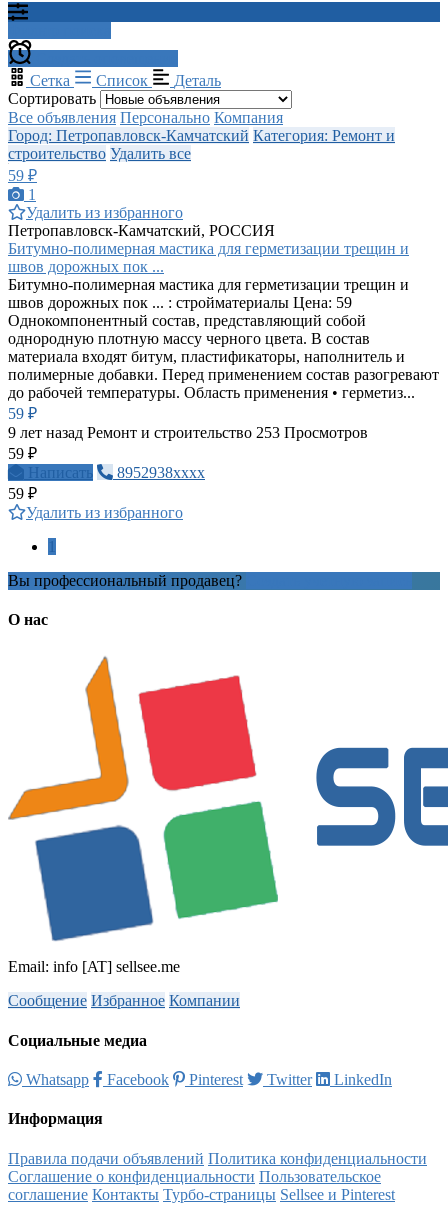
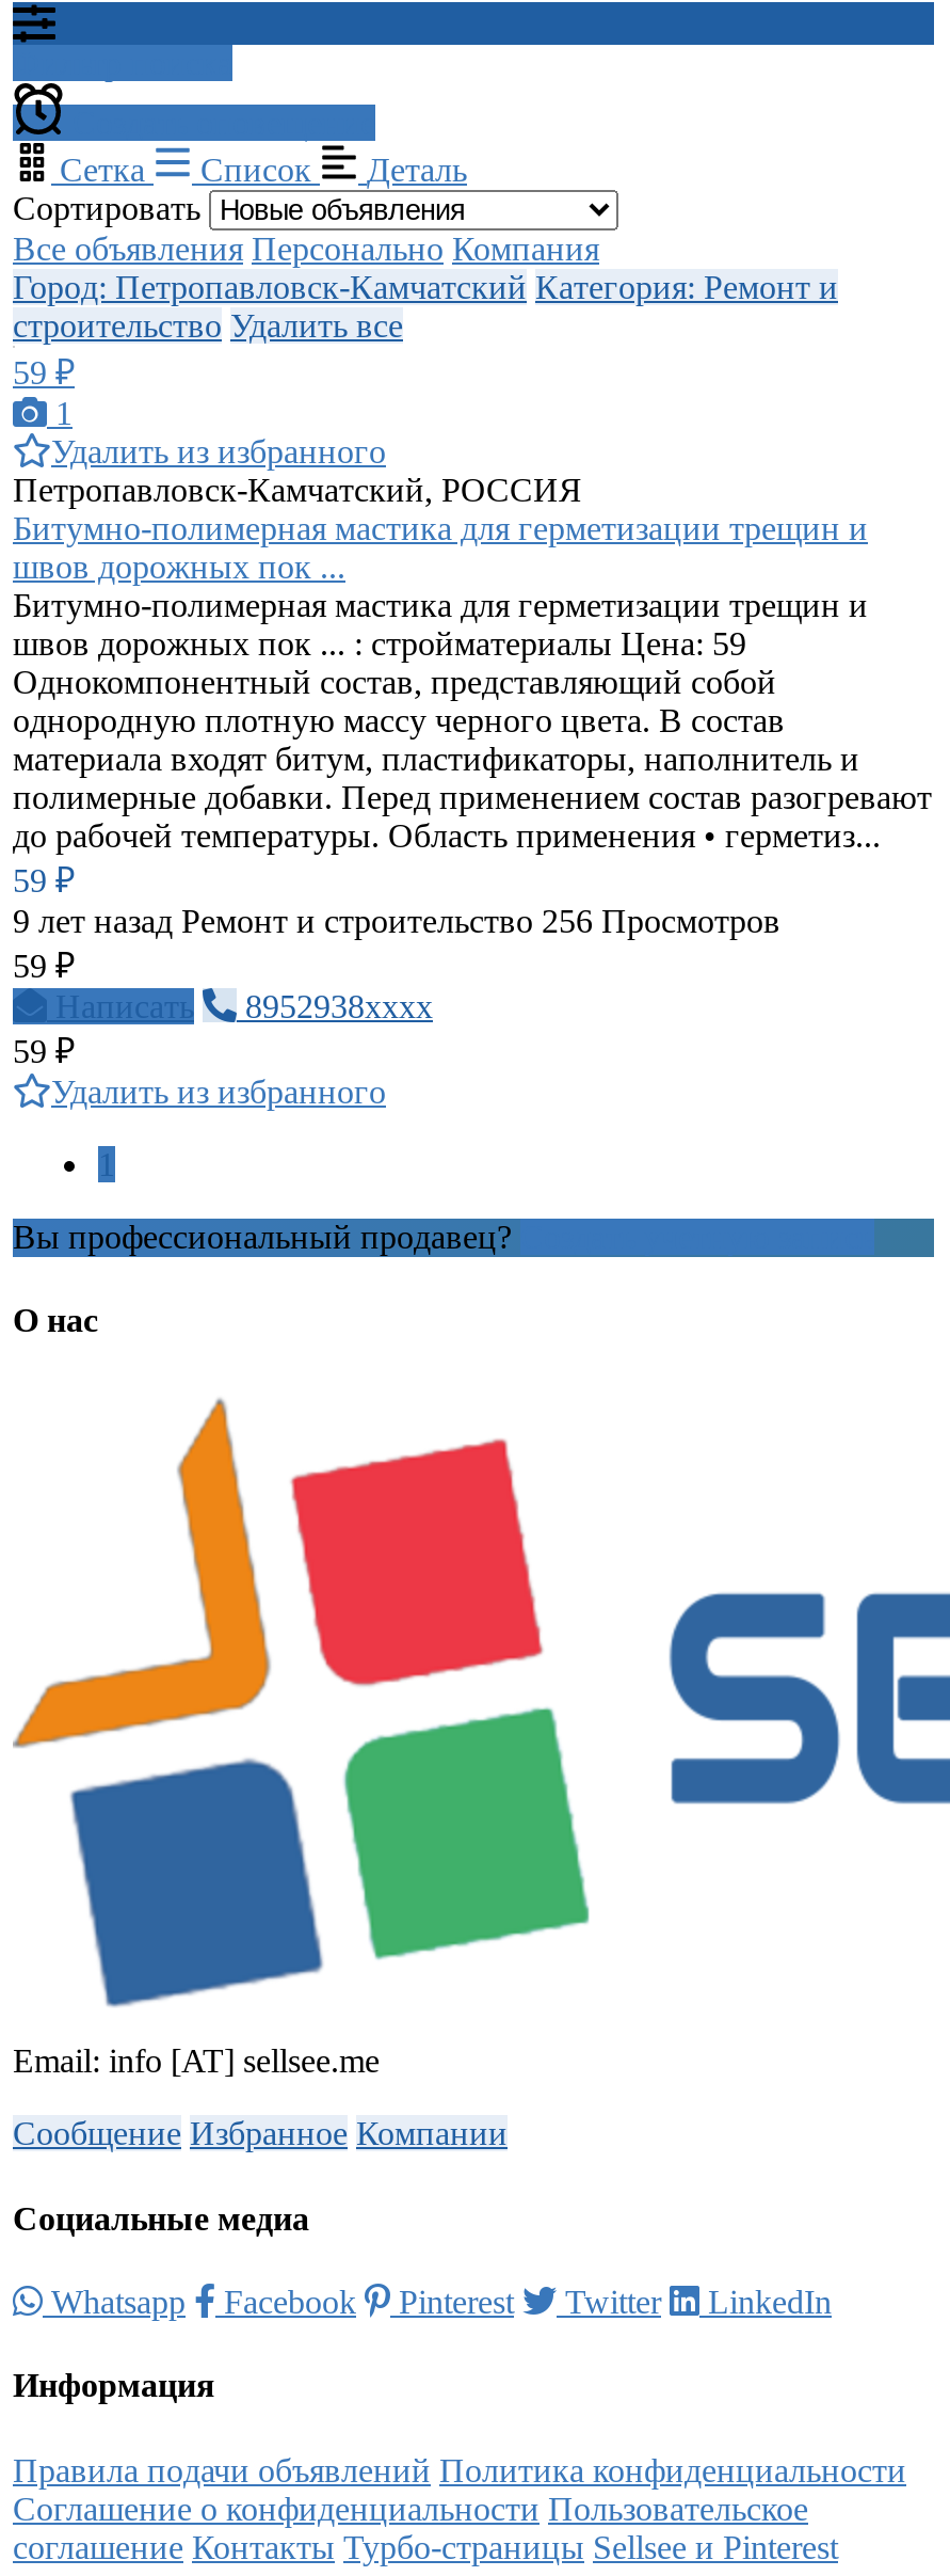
- 9 лет назад Ремонт и строительство 253 Просмотров
+ 9 лет назад Ремонт и строительство 256 Просмотров
